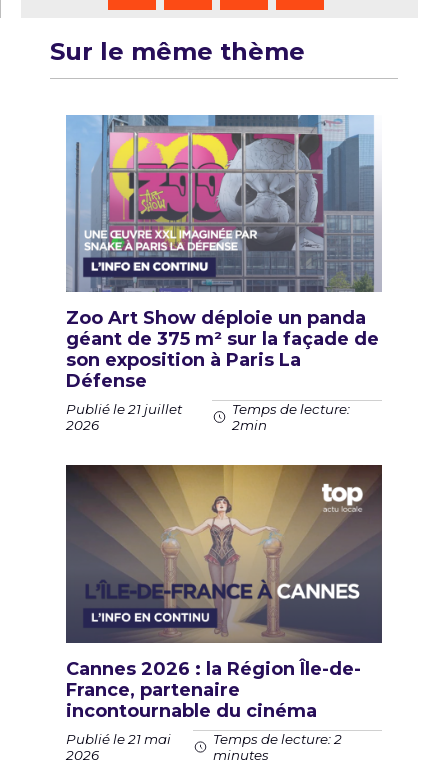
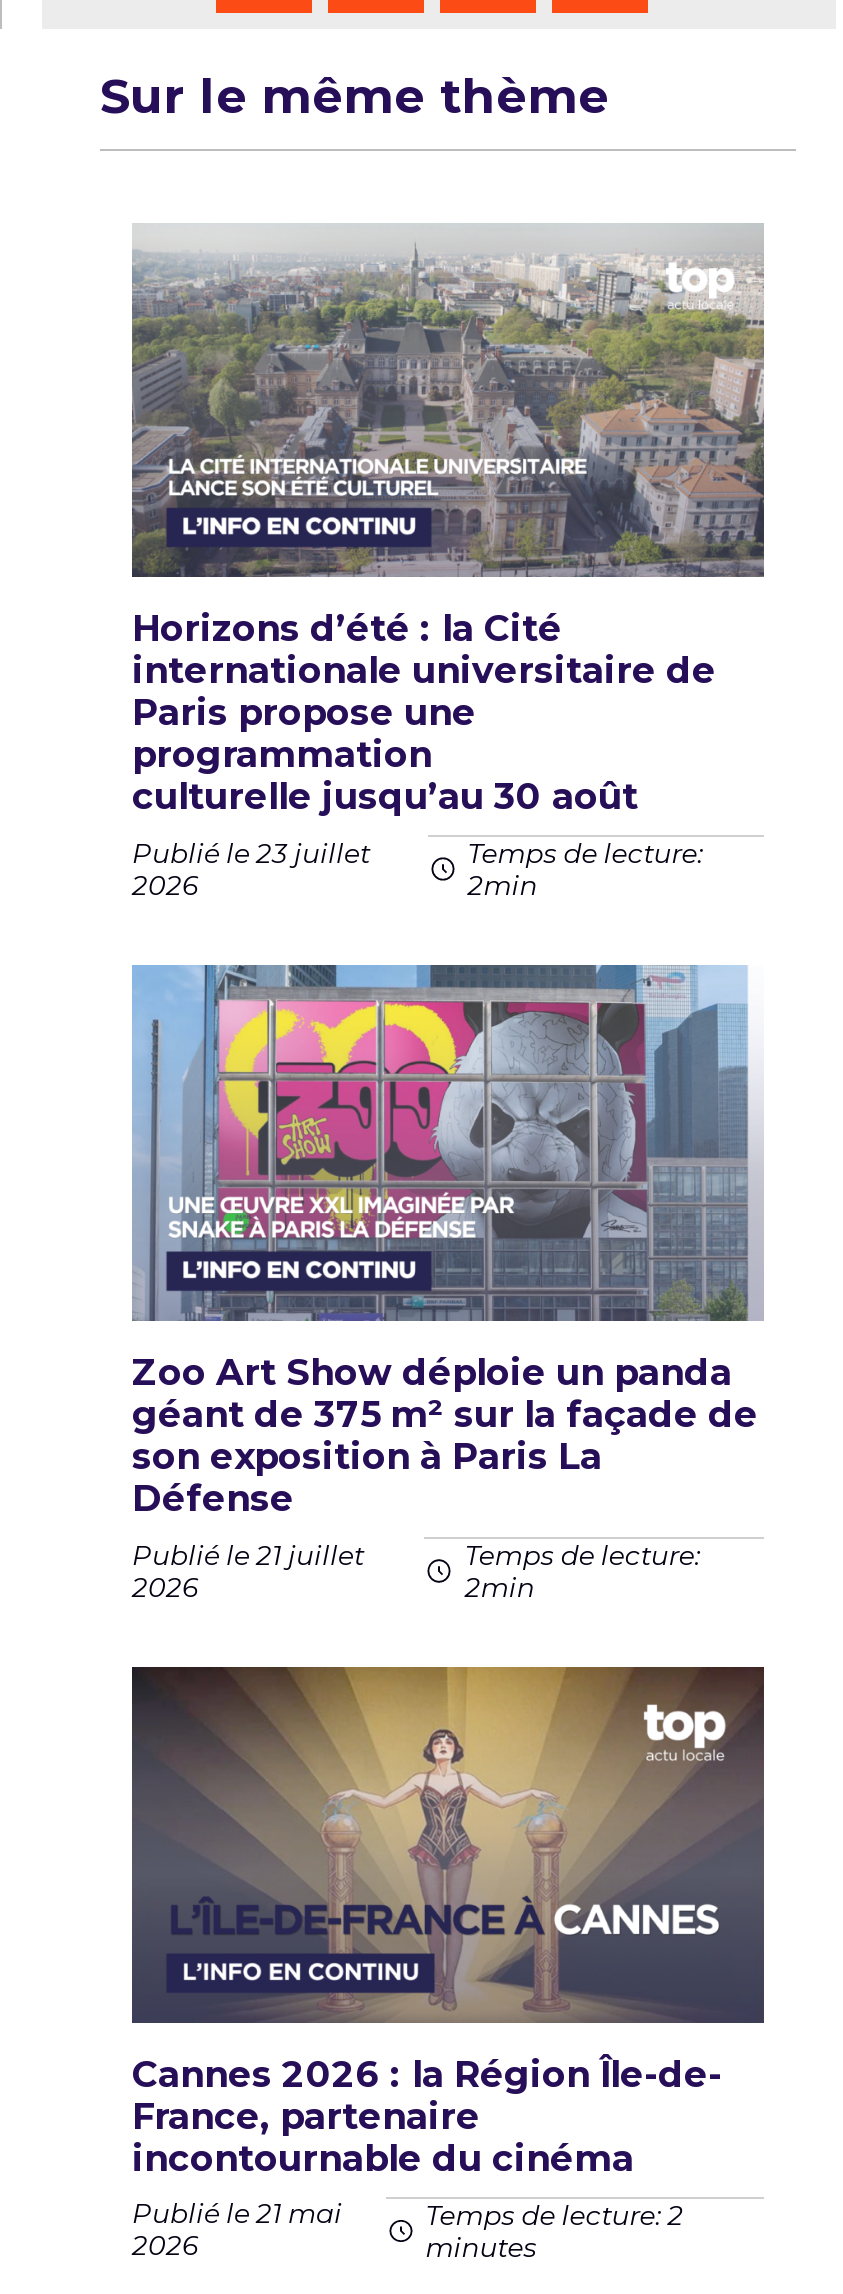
+ [image]
+ Horizons d’été : la Cité
+ internationale universitaire de
+ Paris propose une
+ programmation
+ culturelle jusqu’au 30 août
+ Publié le 23 juillet
+ 2026

+ Temps de lecture:
+ 2min
